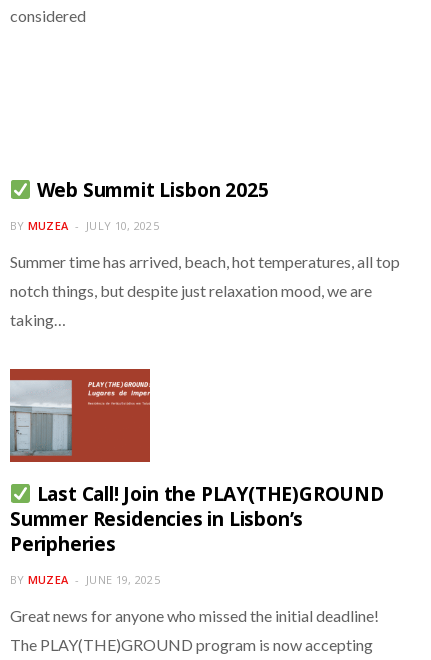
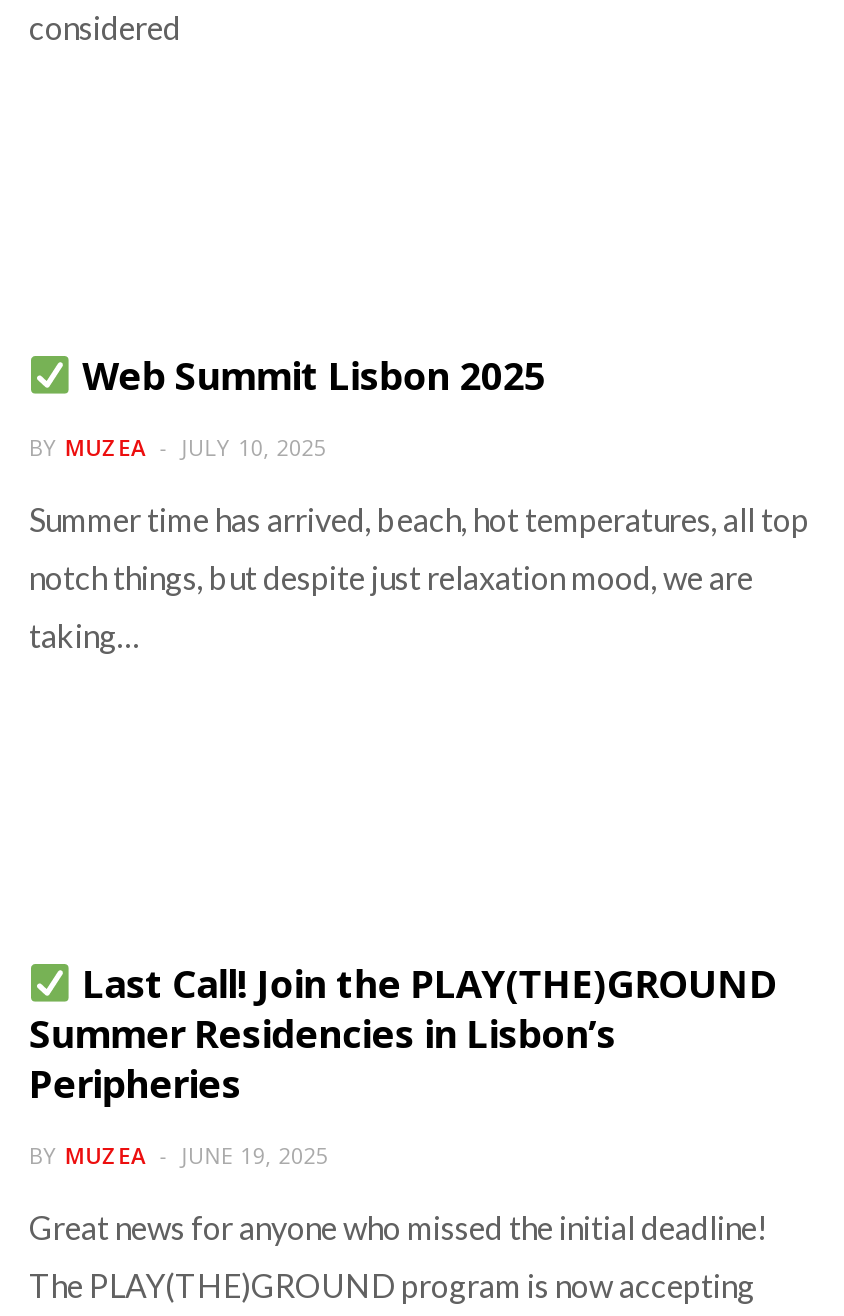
- [image]
